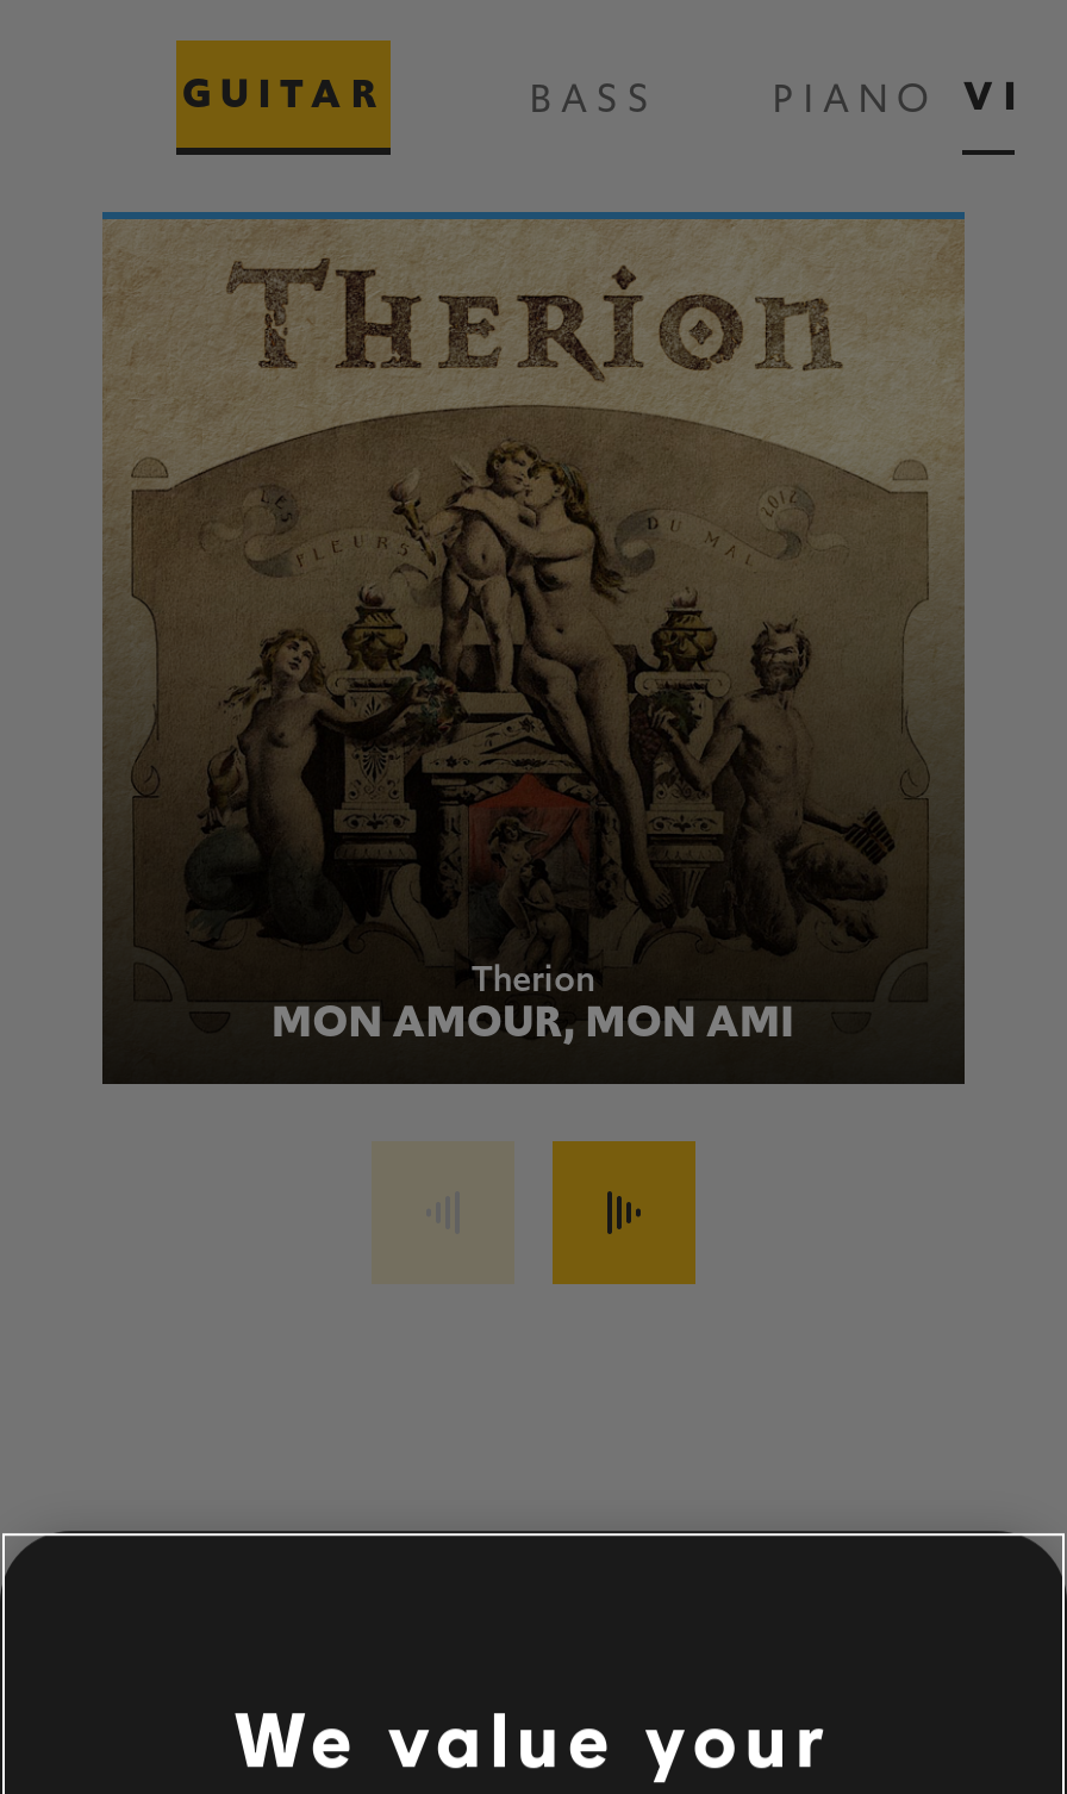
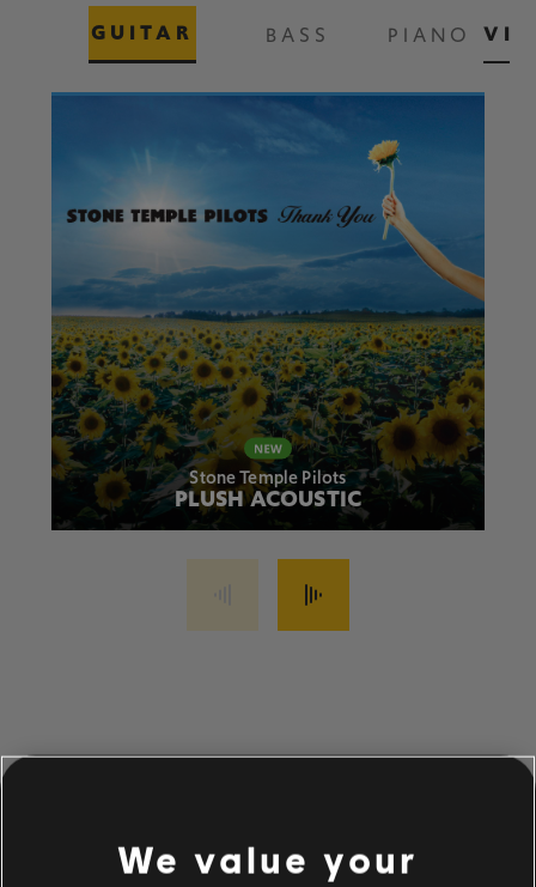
- [image]
- Therion
- MON AMOUR, MON AMI
+ [image]
+ Stone Temple Pilots
+ PLUSH ACOUSTIC
